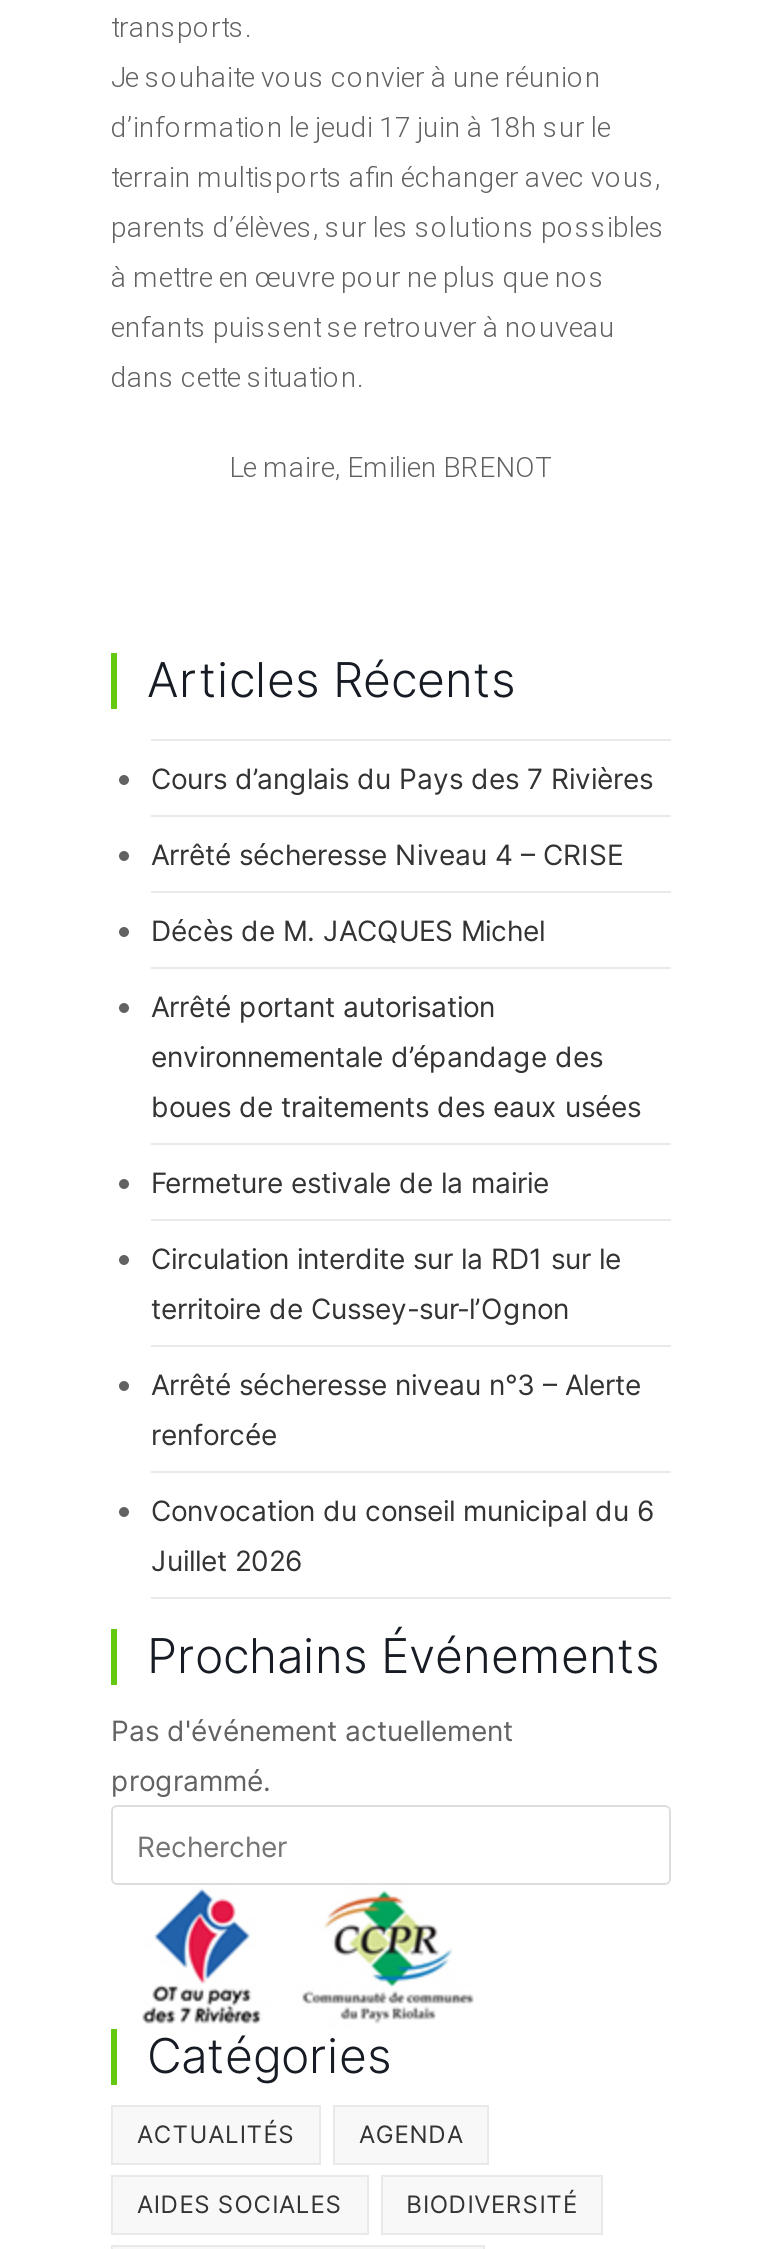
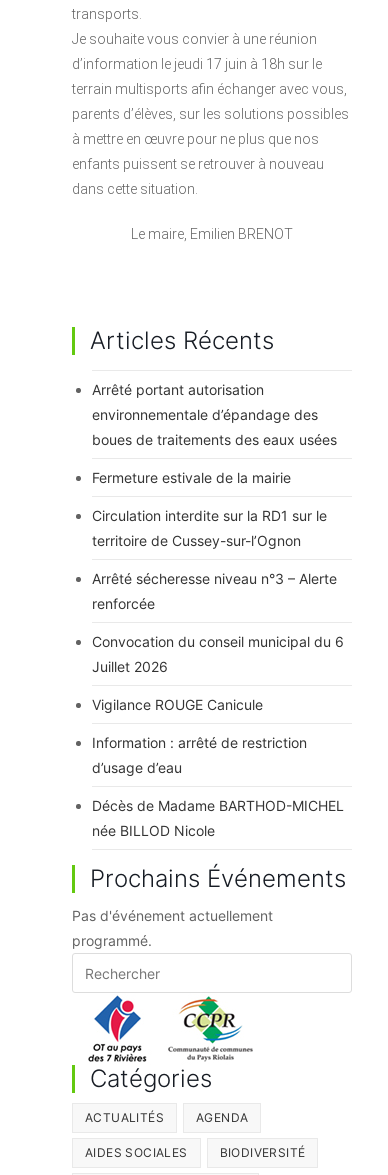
- Cours d’anglais du Pays des 7 Rivières
- Arrêté sécheresse Niveau 4 – CRISE
- Décès de M. JACQUES Michel

moved up: Arrêté portant autorisation | environnementale d’épandage des | boues de traitements des eaux usées | ... | Convocation du conseil municipal du 6 | Juillet 2026

+ Vigilance ROUGE Canicule
+ Information : arrêté de restriction
+ d’usage d’eau
+ Décès de Madame BARTHOD-MICHEL
+ née BILLOD Nicole
